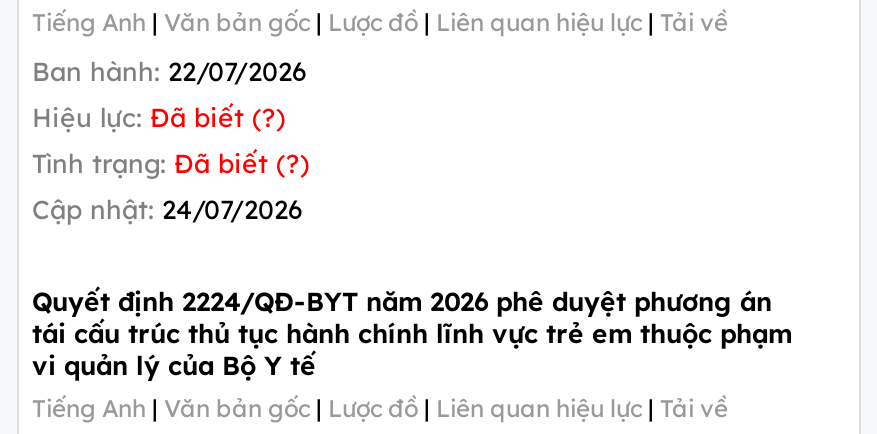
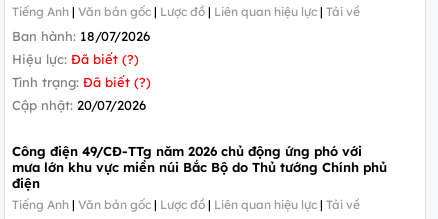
- Ban hành: 22/07/2026
+ Ban hành: 18/07/2026

- Cập nhật: 24/07/2026
+ Cập nhật: 20/07/2026

- Quyết định 2224/QĐ-BYT năm 2026 phê duyệt phương án
- tái cấu trúc thủ tục hành chính lĩnh vực trẻ em thuộc phạm
- vi quản lý của Bộ Y tế
+ Công điện 49/CĐ-TTg năm 2026 chủ động ứng phó với
+ mưa lớn khu vực miền núi Bắc Bộ do Thủ tướng Chính phủ
+ điện
